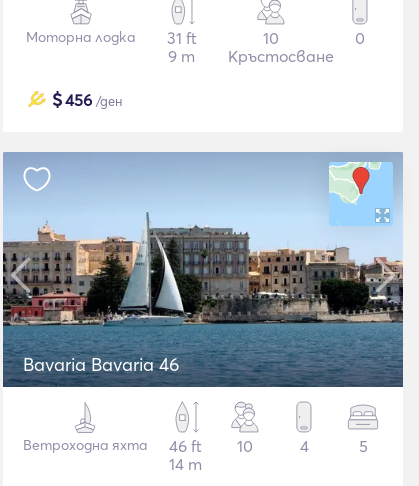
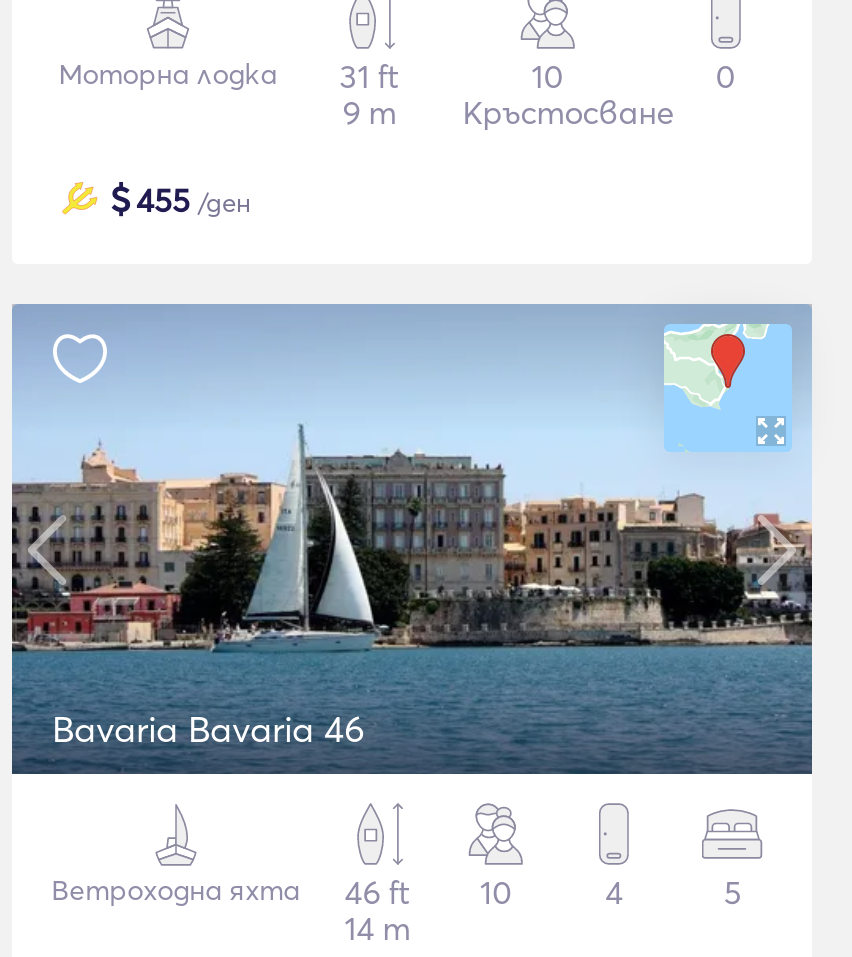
- $456 /ден
+ $455 /ден
